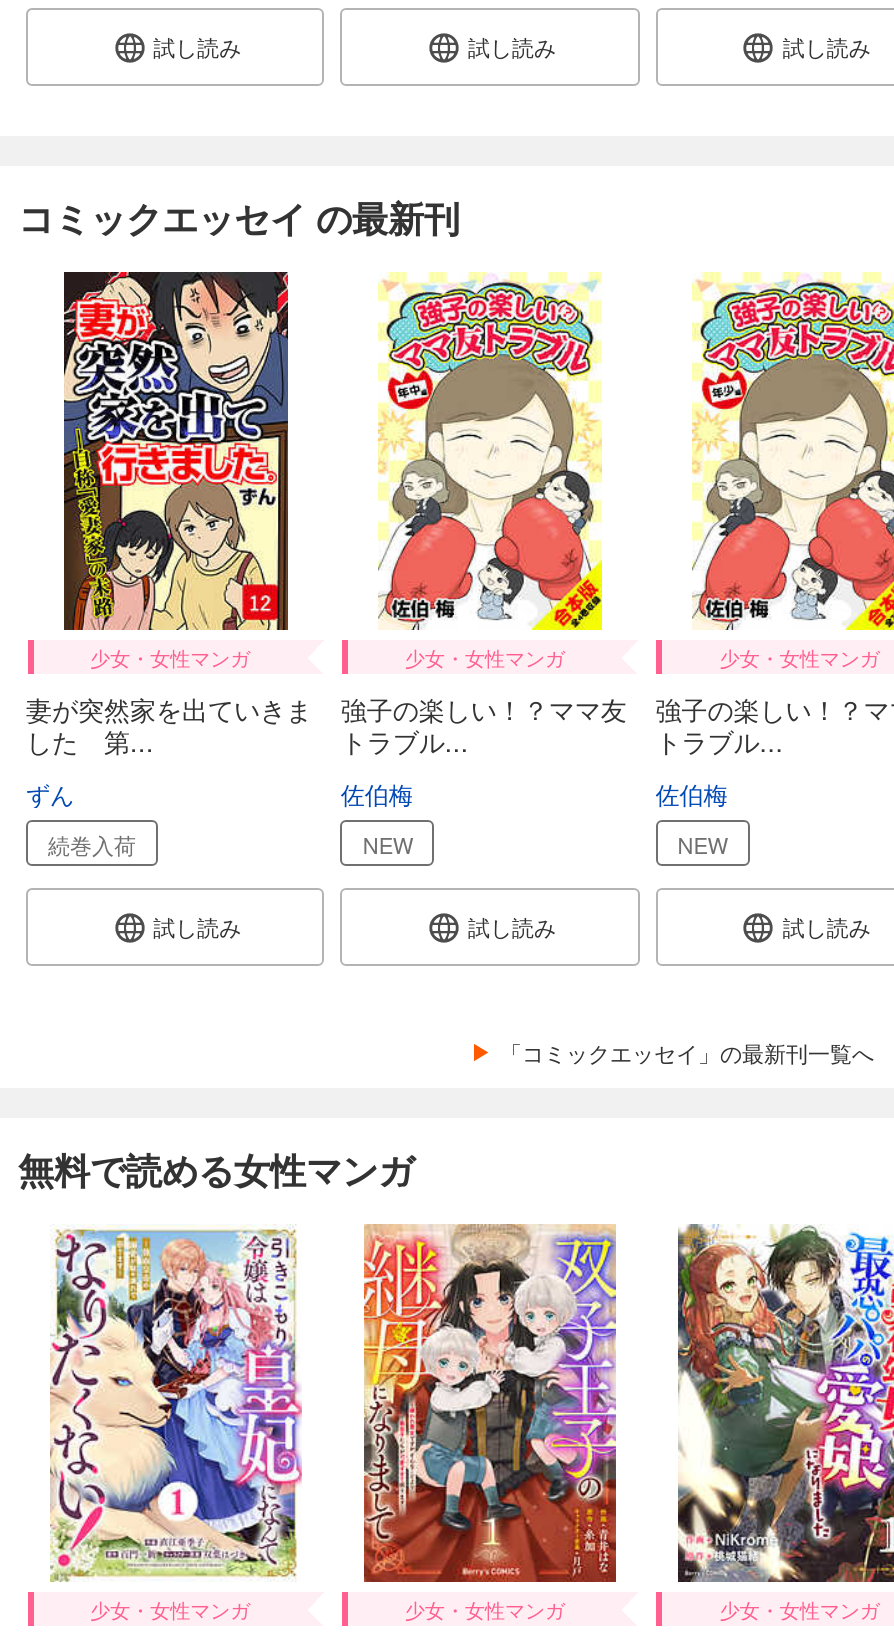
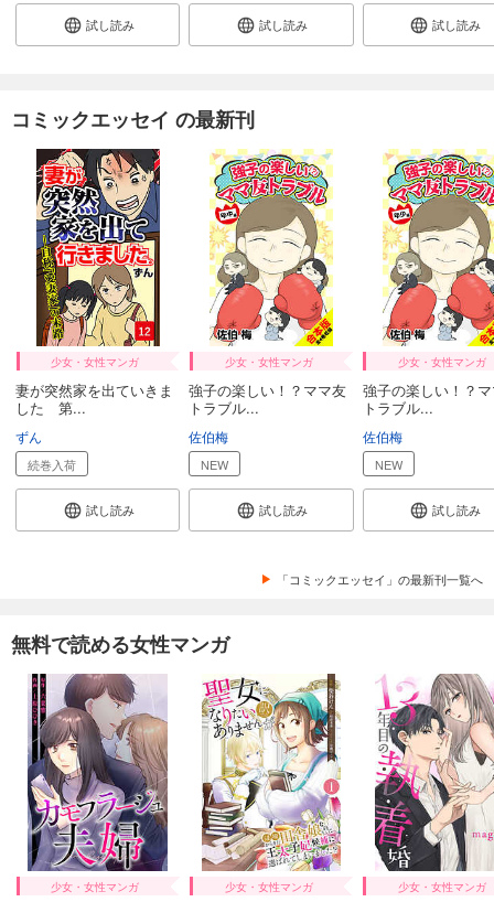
- [image]
+ [image]

- [image]
+ [image]

- [image]
+ [image]
